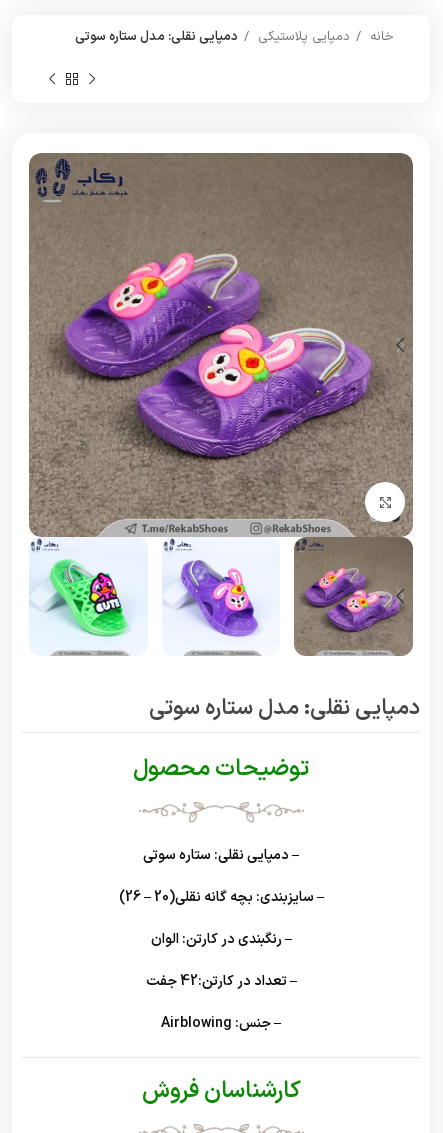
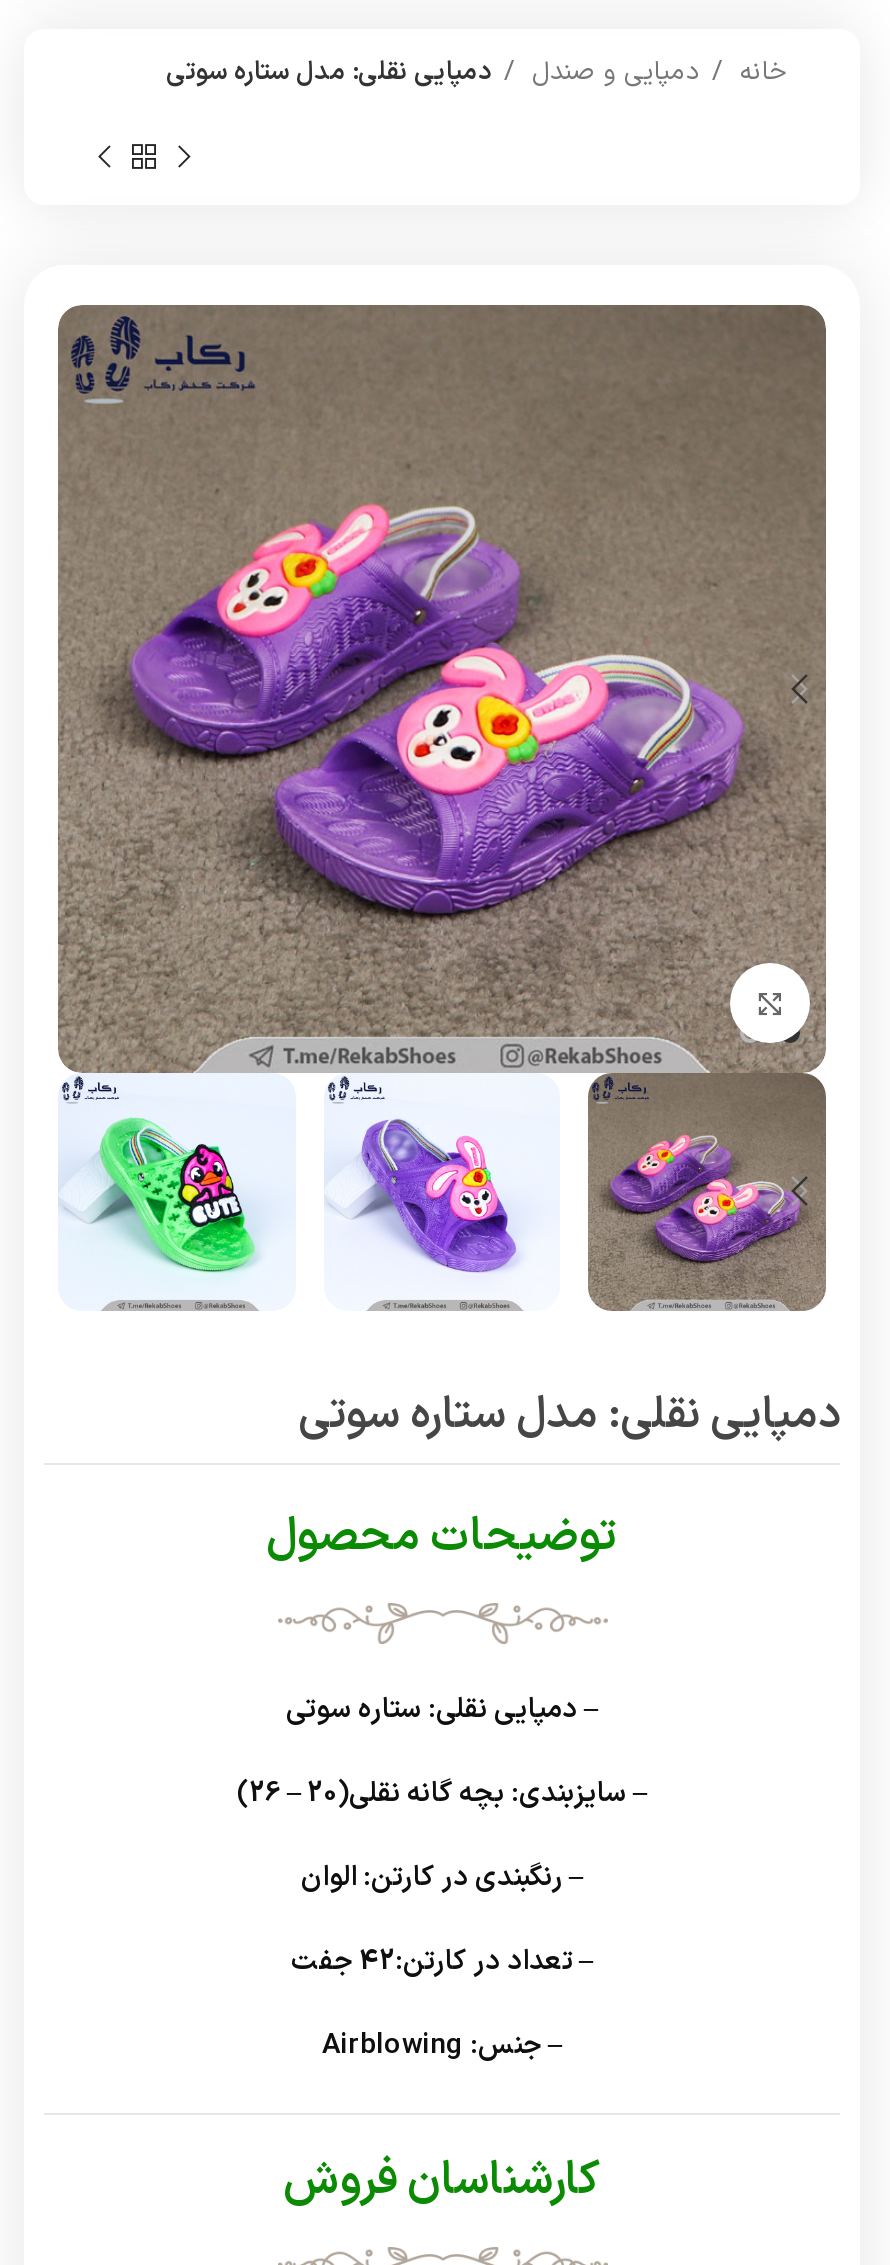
- دمپایی پلاستیکی
+ دمپایی و صندل
